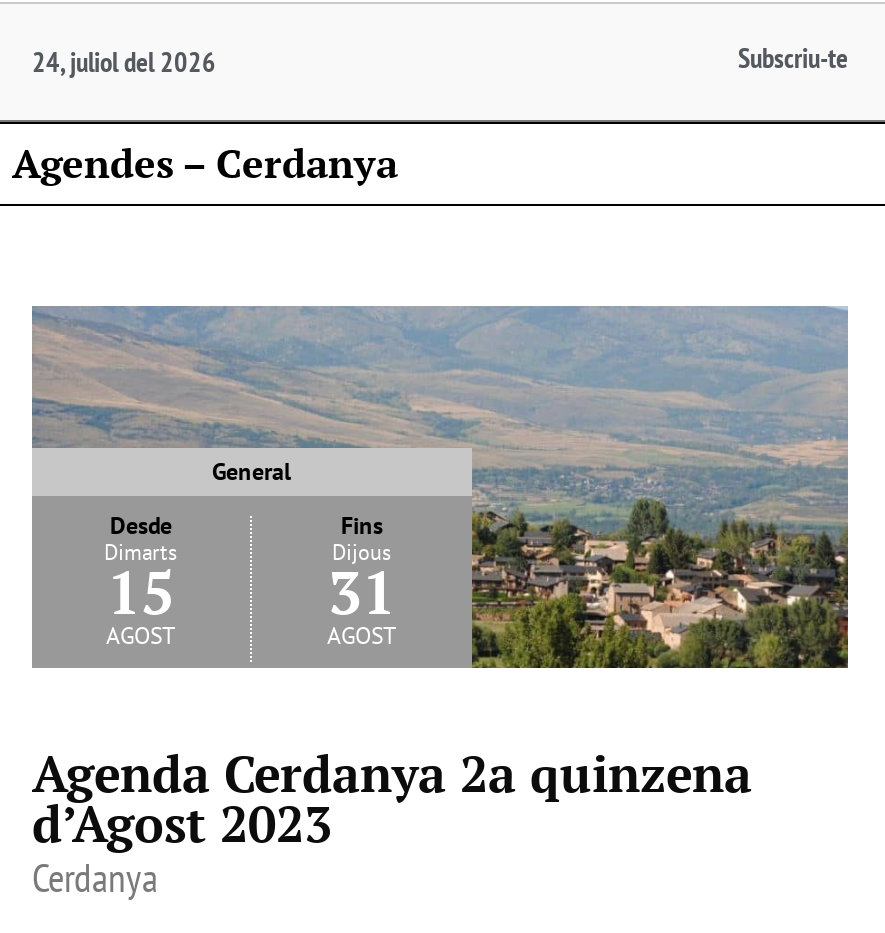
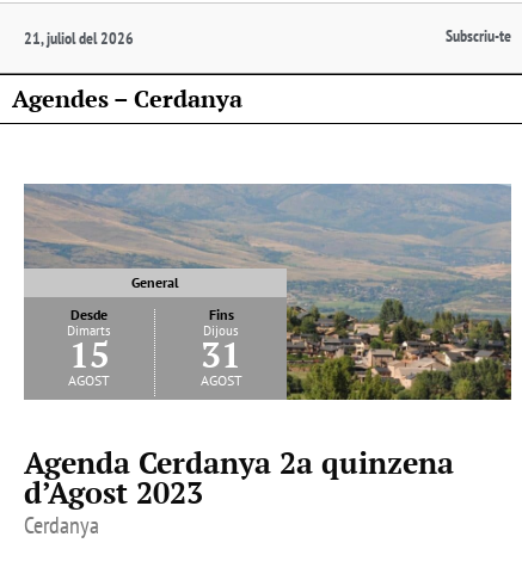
- 24, juliol del 2026
+ 21, juliol del 2026
